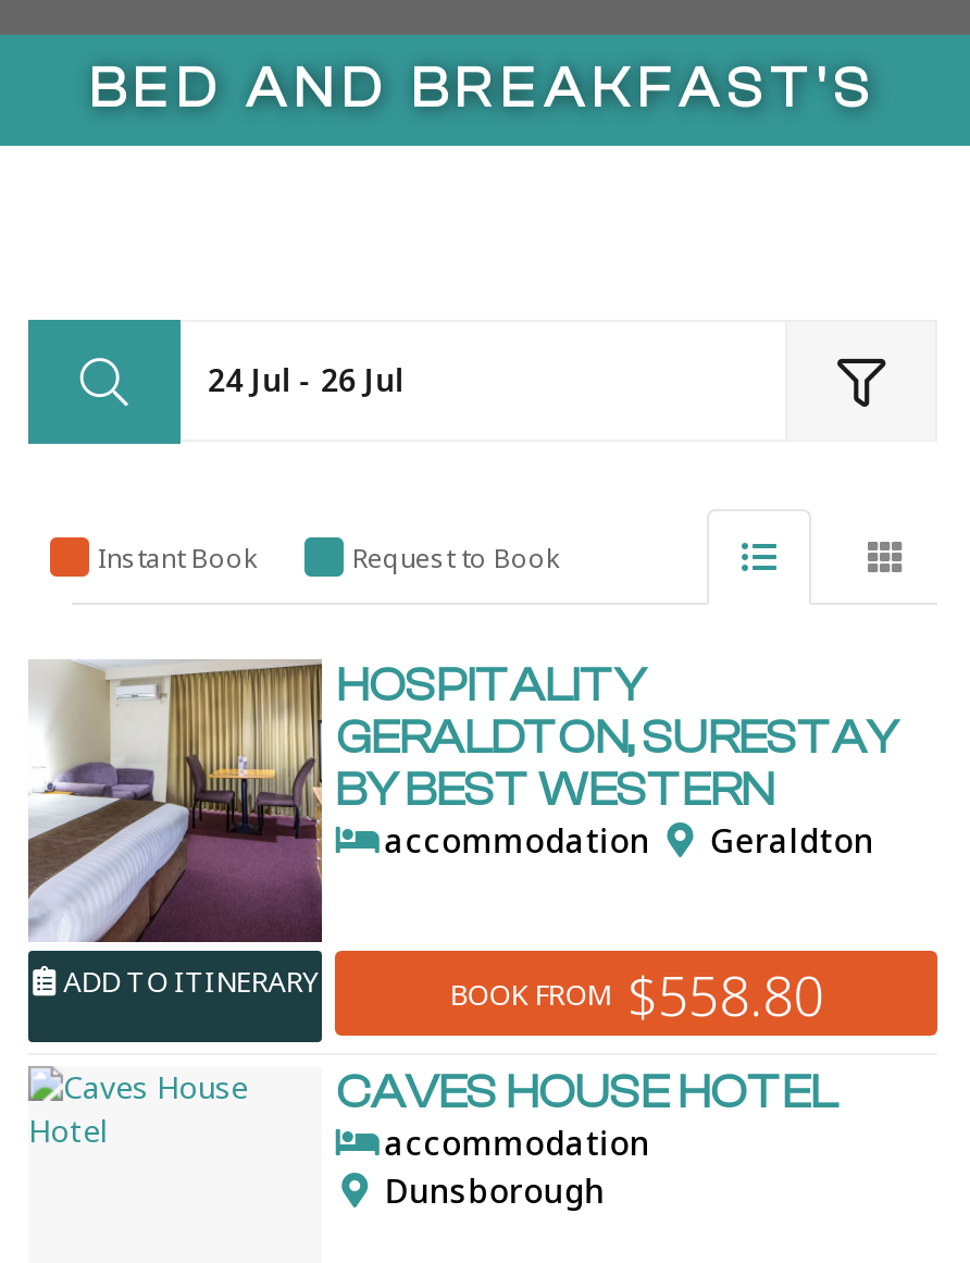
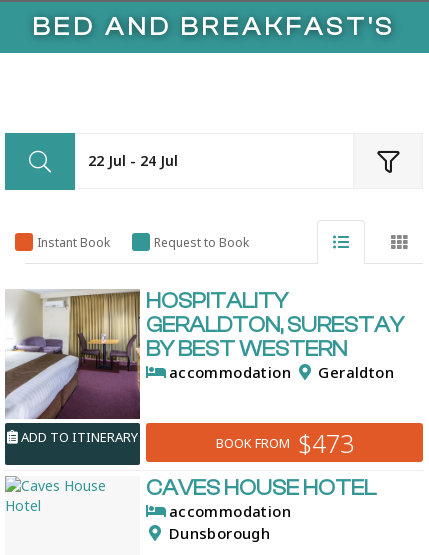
- 24 Jul - 26 Jul
+ 22 Jul - 24 Jul

- BOOK FROM $558.80
+ BOOK FROM $473
